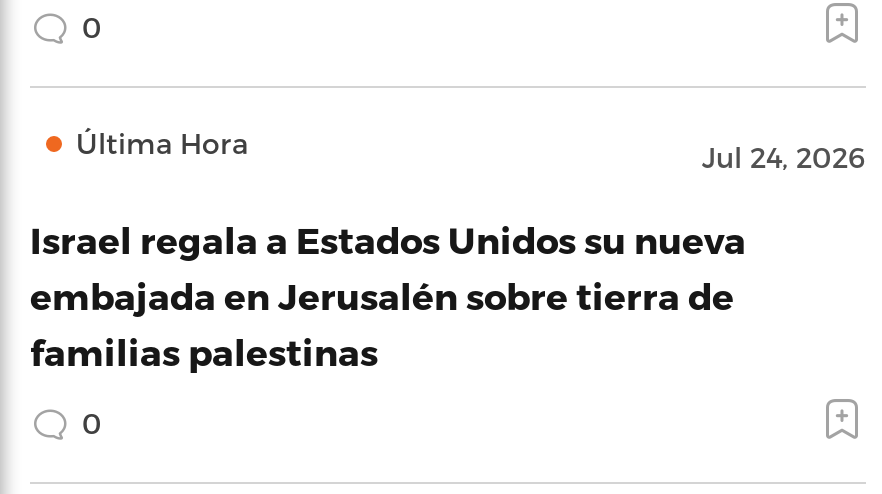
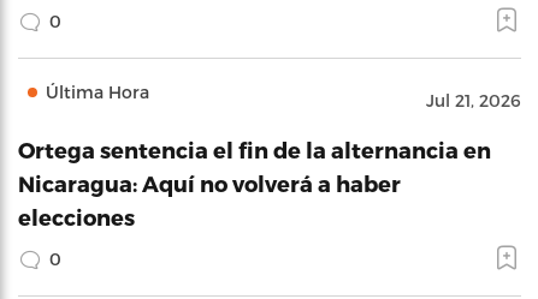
- Jul 24, 2026
+ Jul 21, 2026

- Israel regala a Estados Unidos su nueva
- embajada en Jerusalén sobre tierra de
- familias palestinas
+ Ortega sentencia el fin de la alternancia en
+ Nicaragua: Aquí no volverá a haber
+ elecciones
